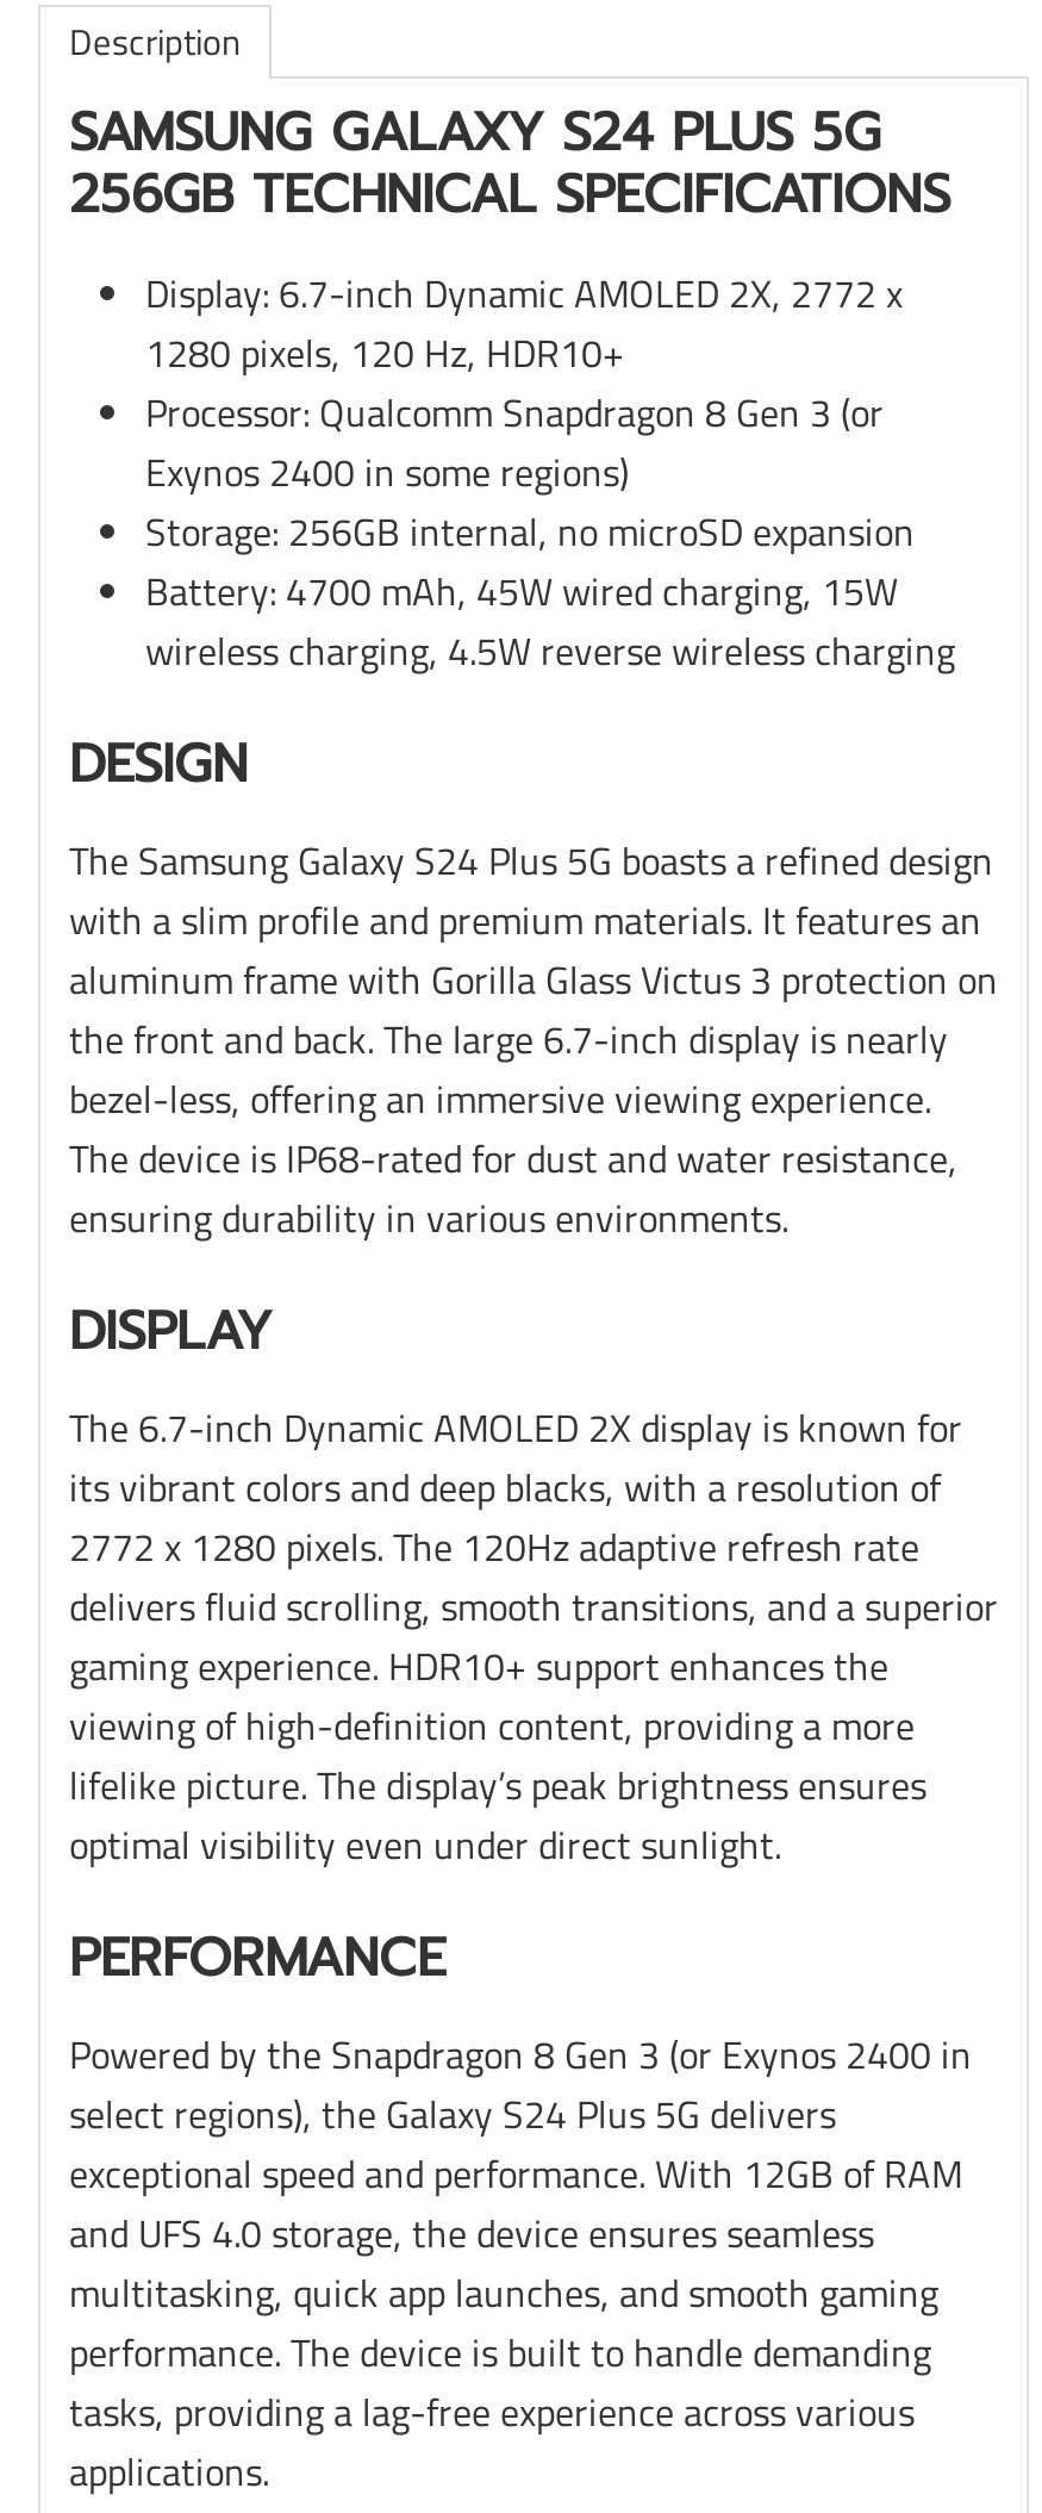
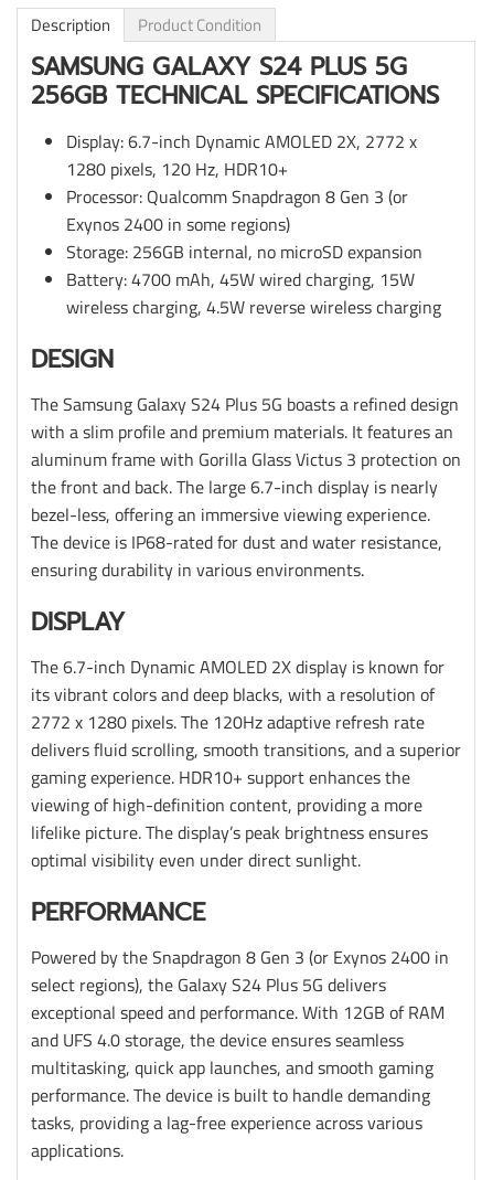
+ Product Condition
